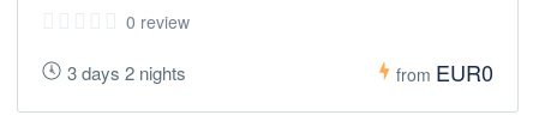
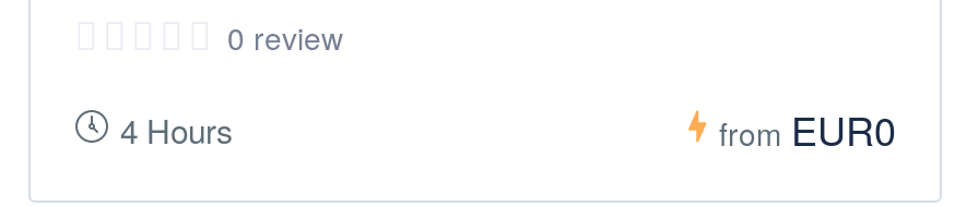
- 3 days 2 nights
+ 4 Hours
